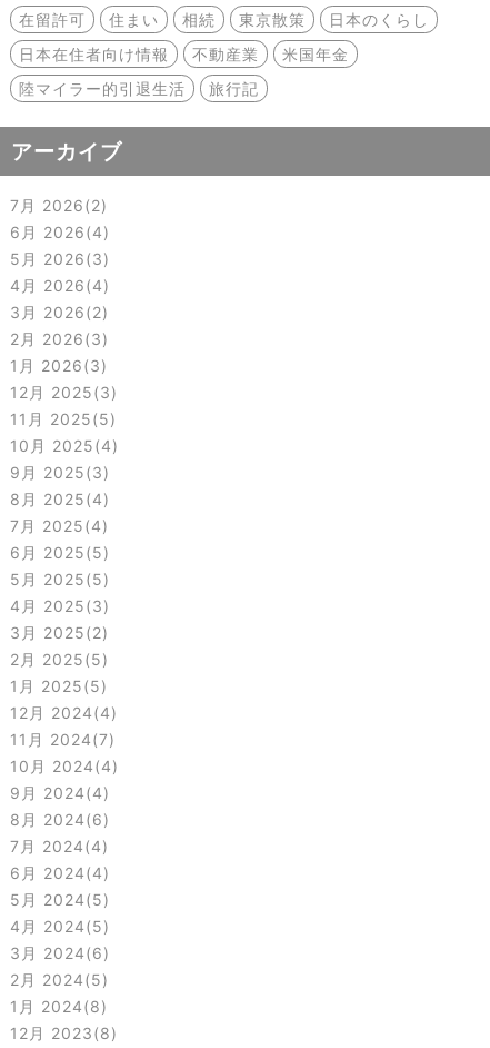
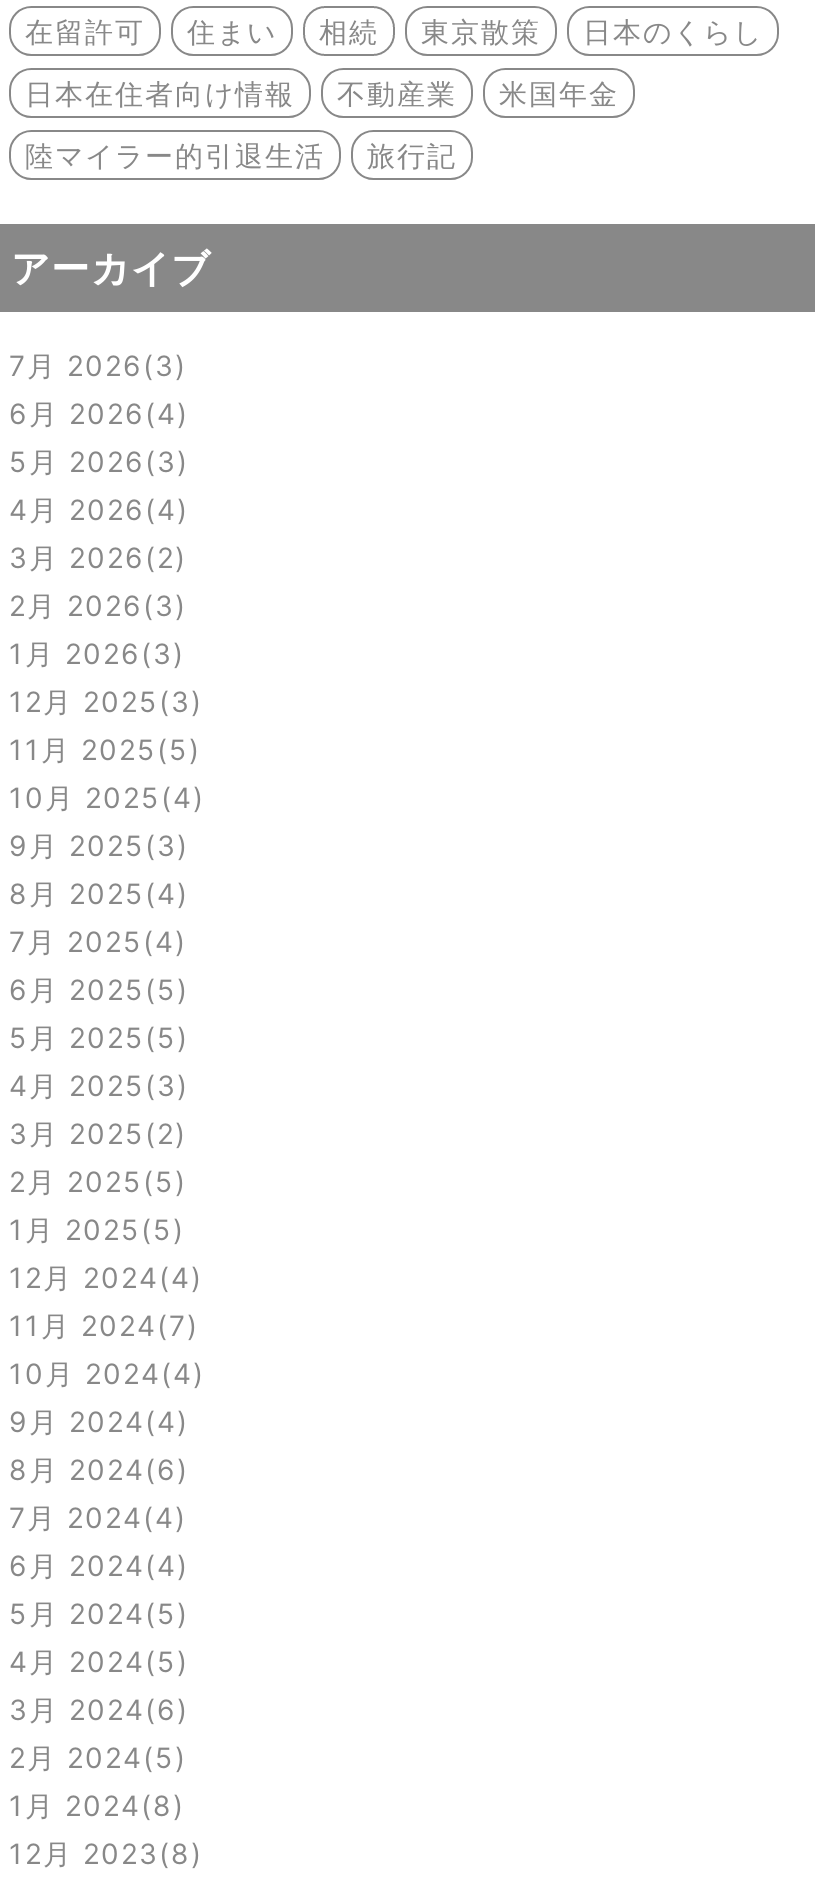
- 7月 2026 2
+ 7月 2026 3
